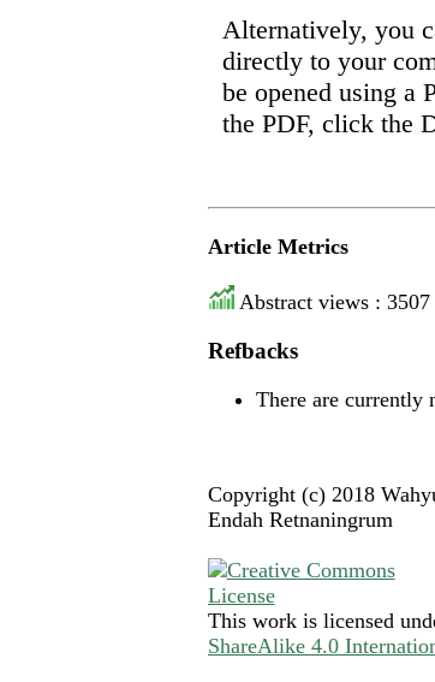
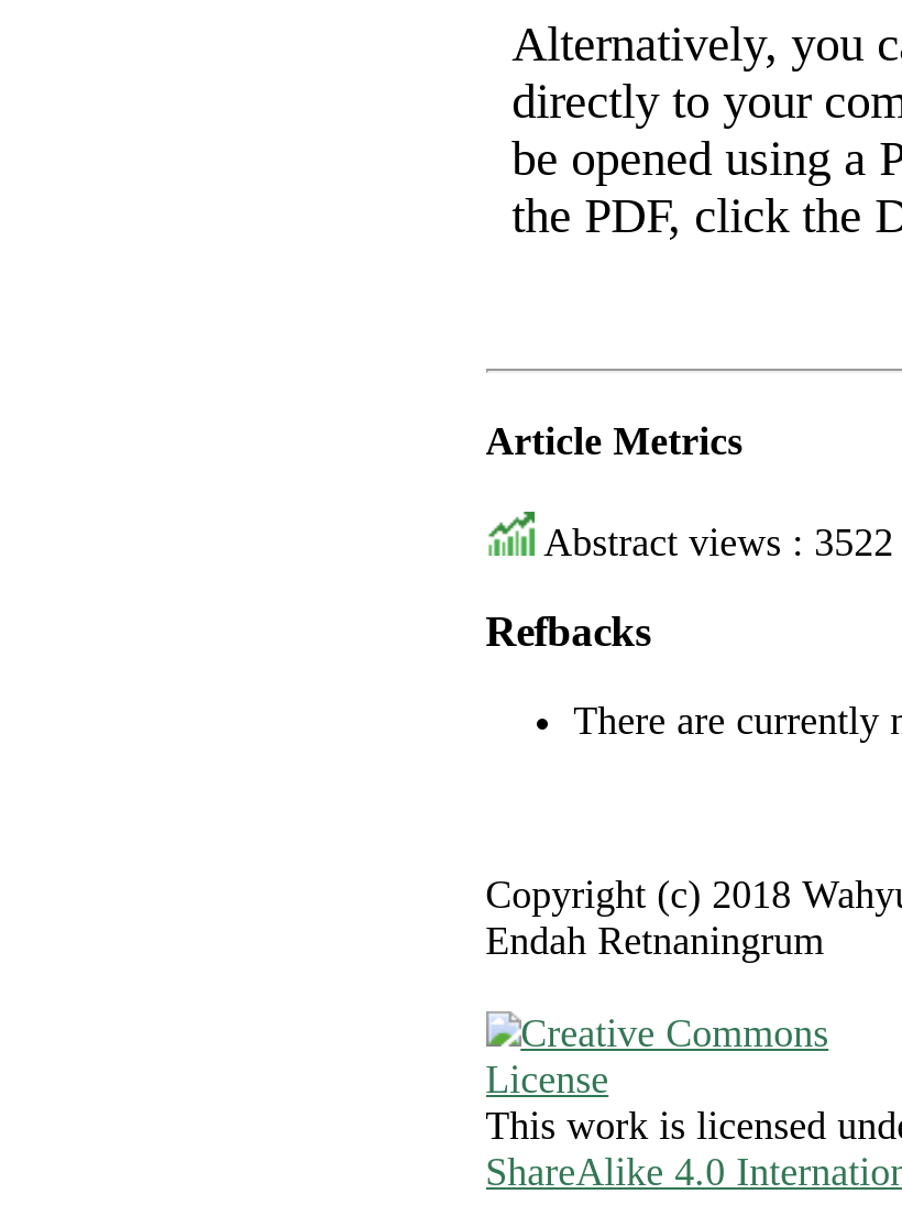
- Abstract views : 3507
+ Abstract views : 3522
